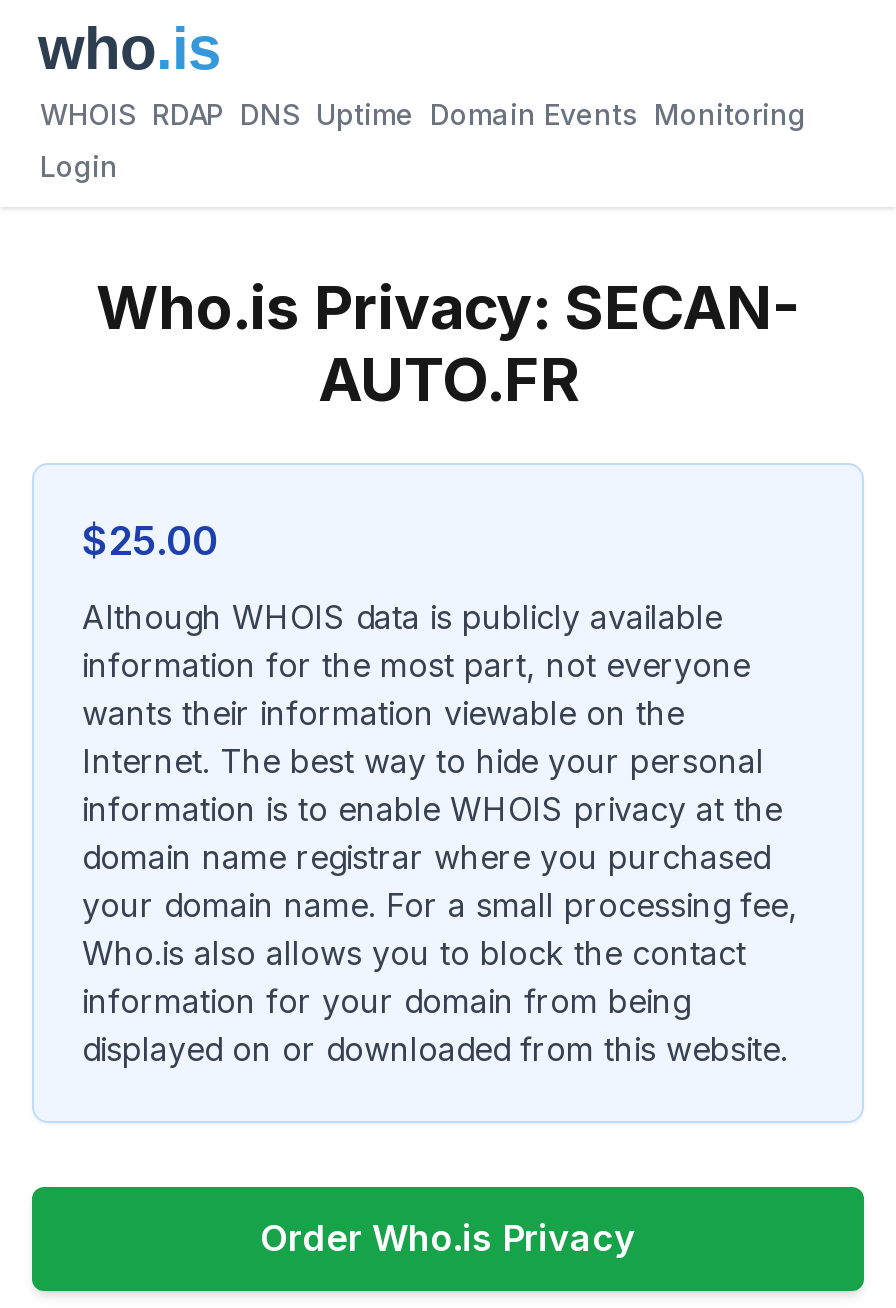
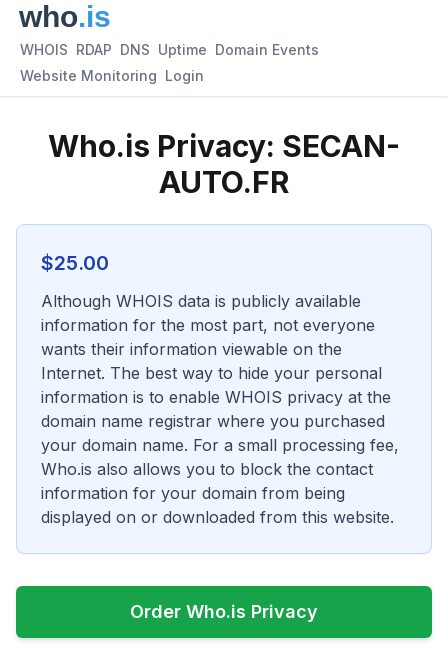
- WHOIS RDAP DNS Uptime Domain Events Monitoring
+ WHOIS RDAP DNS Uptime Domain Events

- Login
+ Website Monitoring Login
